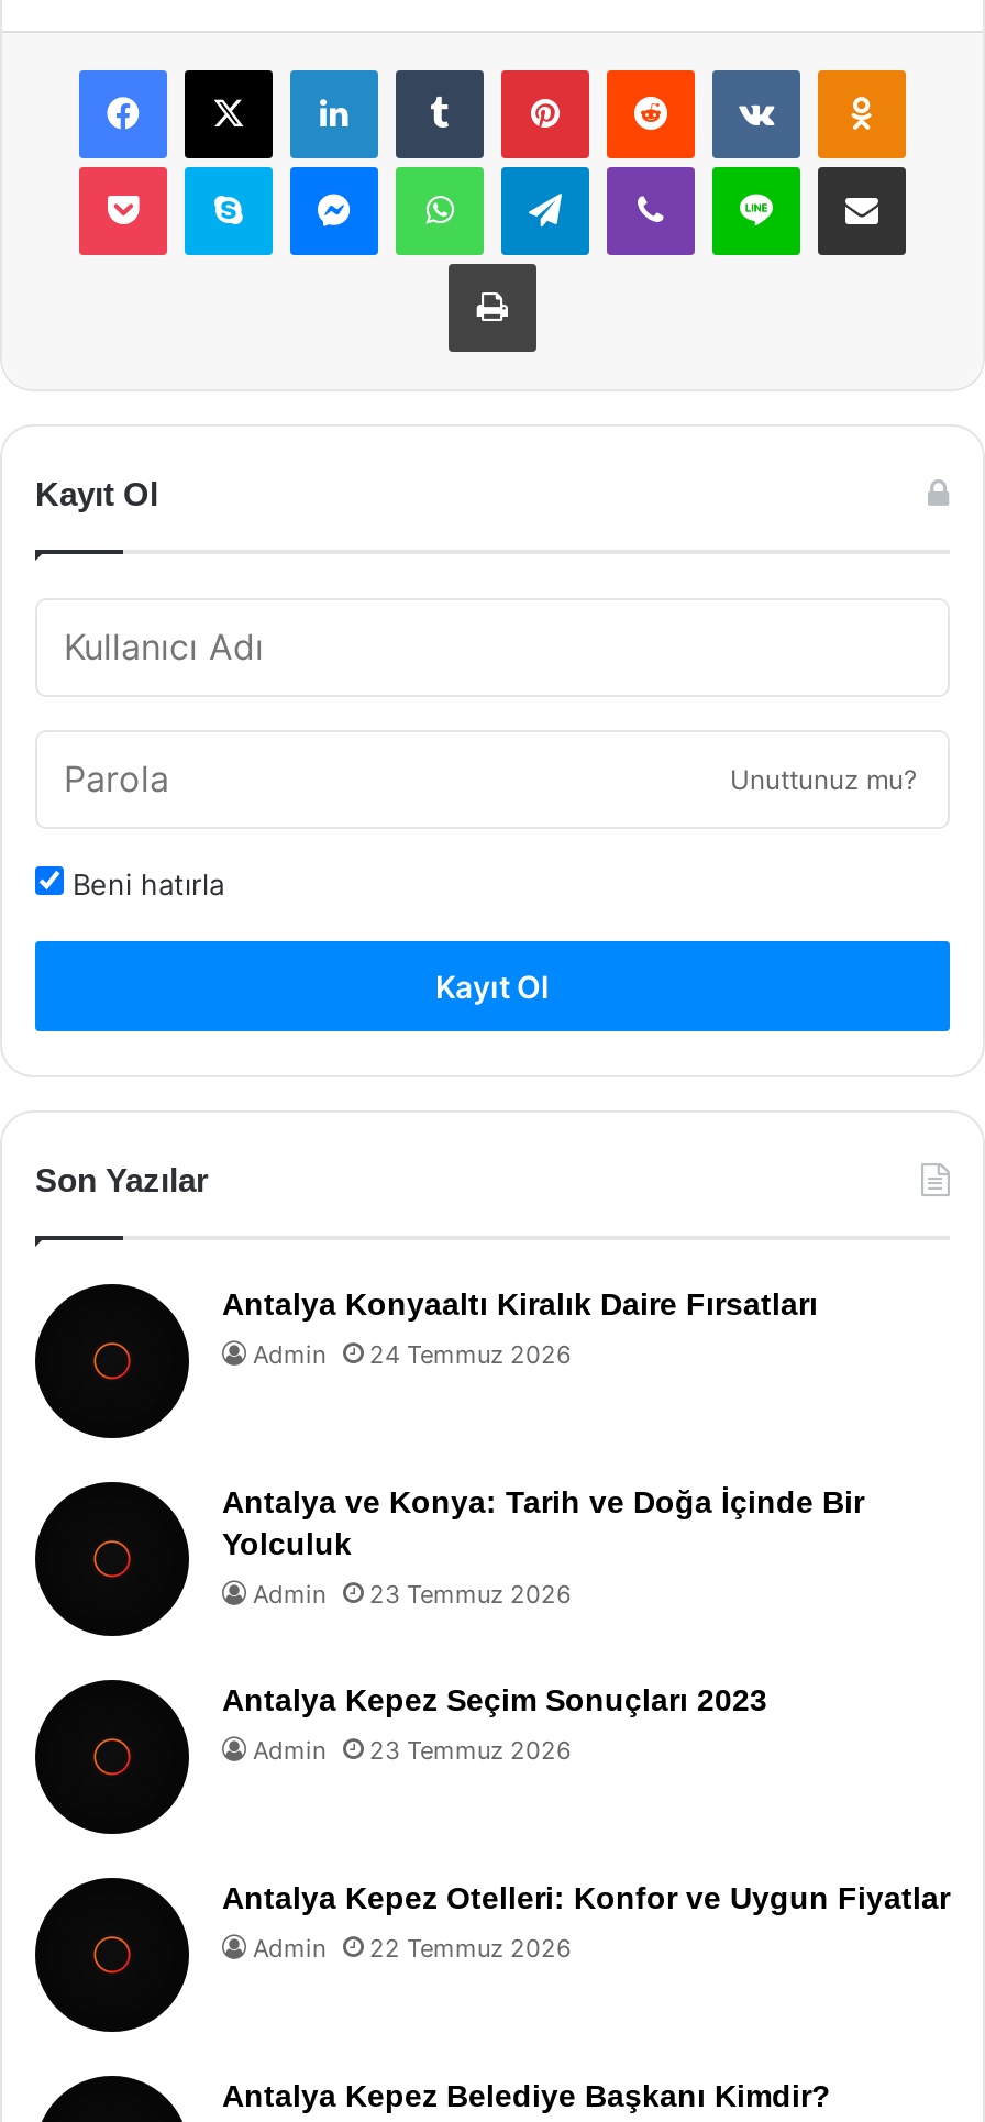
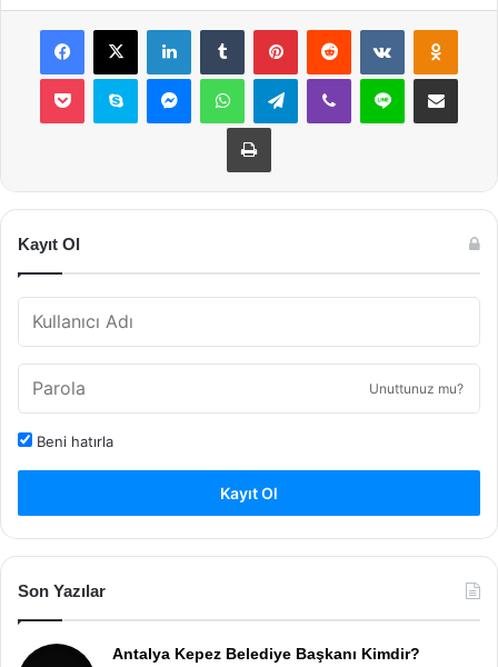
- [image]
- Antalya Konyaaltı Kiralık Daire Fırsatları
- Admin
- 24 Temmuz 2026

- [image]
- Antalya ve Konya: Tarih ve Doğa İçinde Bir
- Yolculuk
- Admin
- 23 Temmuz 2026
- Antalya Kepez Seçim Sonuçları 2023
- Admin
- 23 Temmuz 2026

- [image]
- Antalya Kepez Otelleri: Konfor ve Uygun Fiyatlar
- Admin
- 22 Temmuz 2026

- [image]
